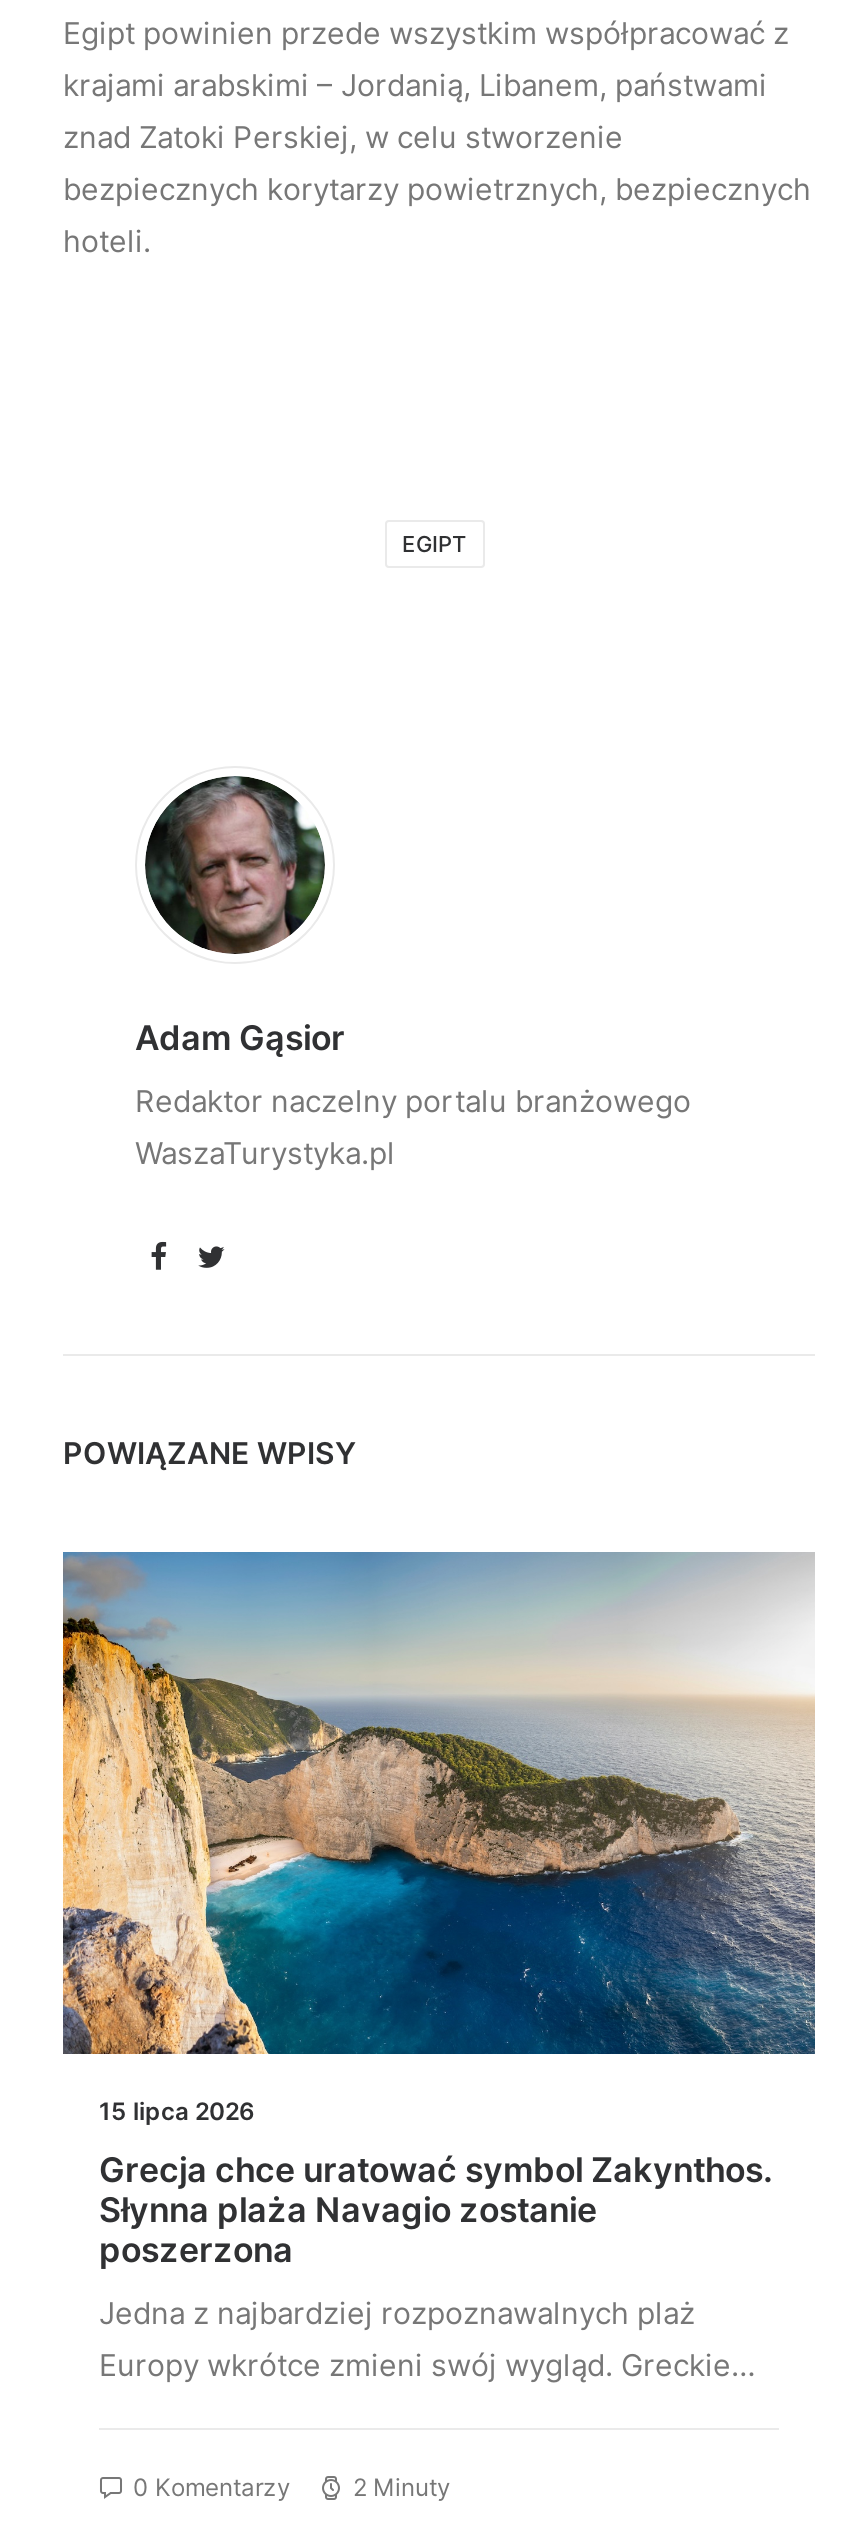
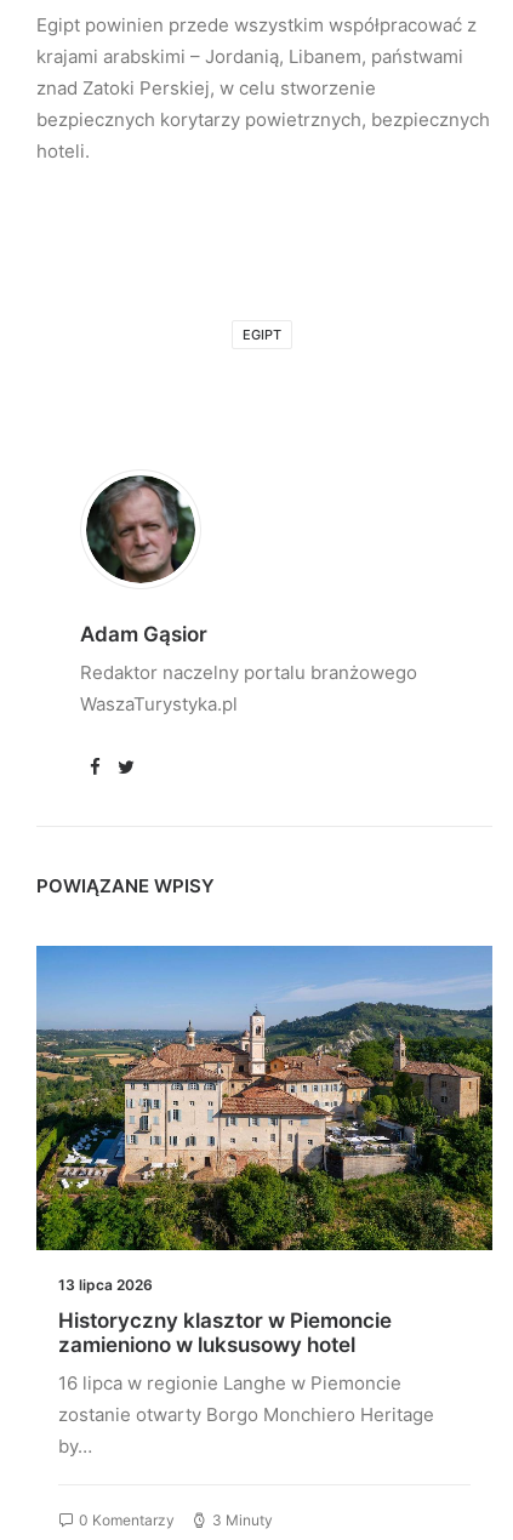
- [image]
- 15 lipca 2026
+ [image]
+ 13 lipca 2026

- Grecja chce uratować symbol Zakynthos.
- Słynna plaża Navagio zostanie
- poszerzona
+ Historyczny klasztor w Piemoncie
+ zamieniono w luksusowy hotel

- Jedna z najbardziej rozpoznawalnych plaż
- Europy wkrótce zmieni swój wygląd. Greckie…
+ 16 lipca w regionie Langhe w Piemoncie
+ zostanie otwarty Borgo Monchiero Heritage
+ by…

- 2 Minuty
+ 3 Minuty
